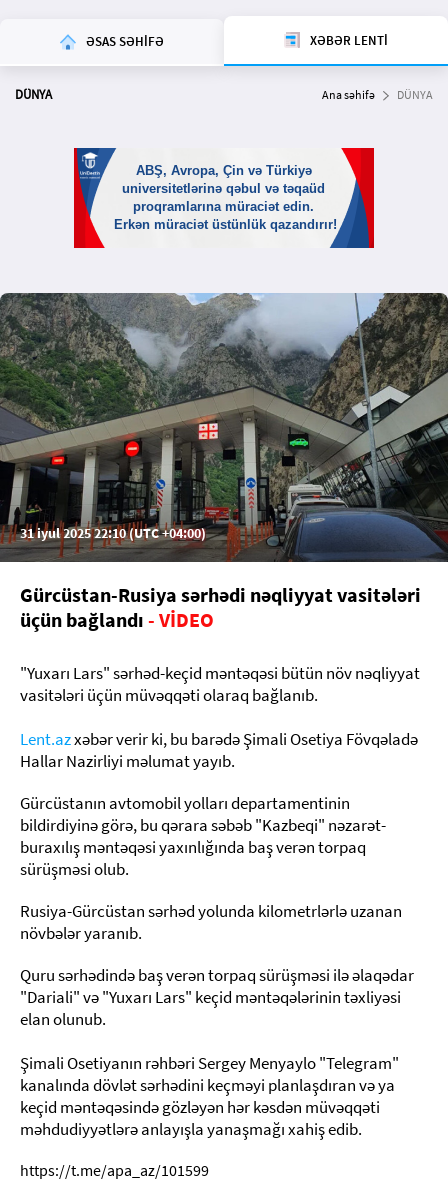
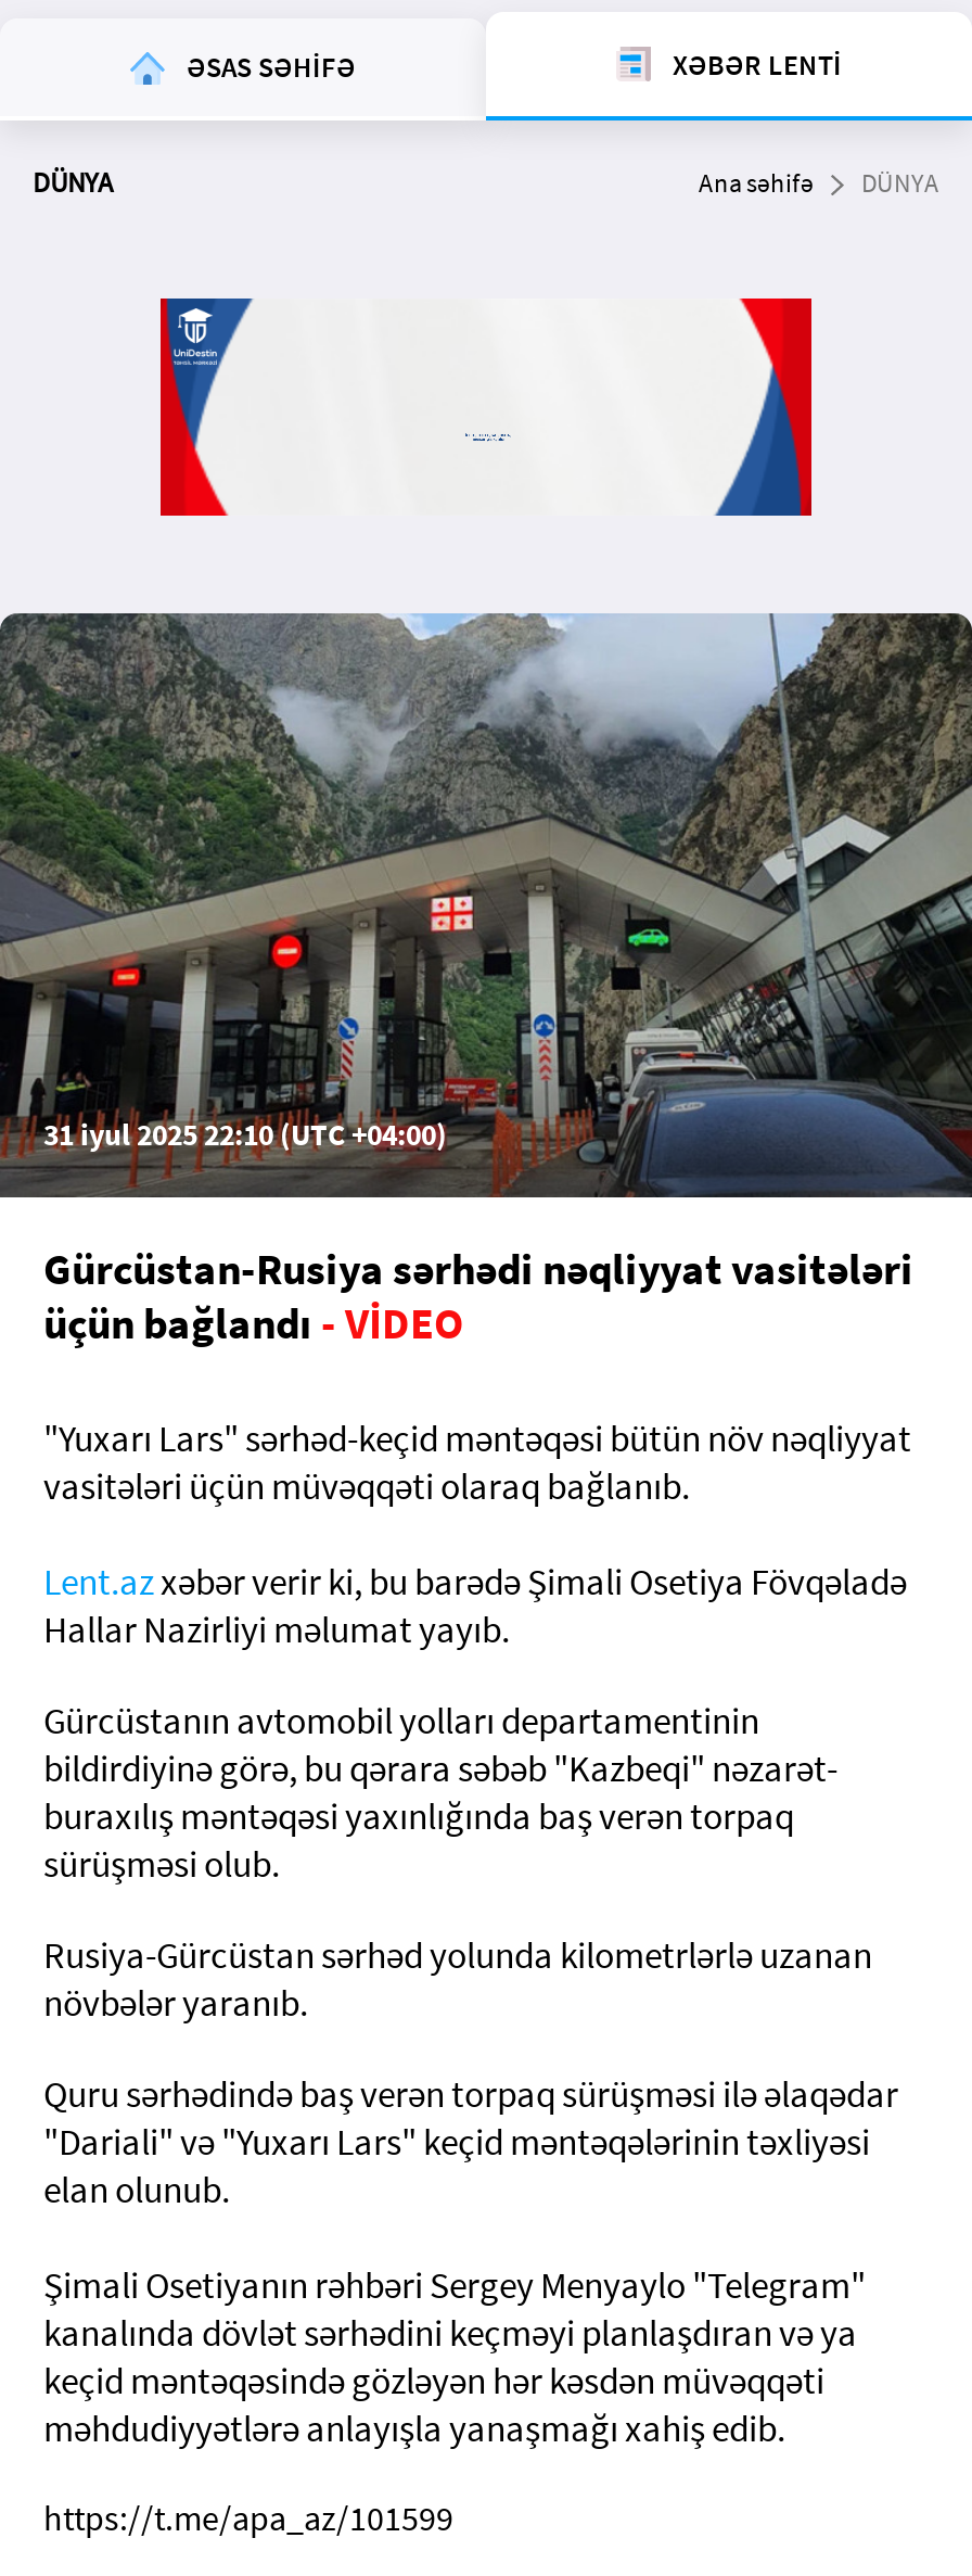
- [image]
